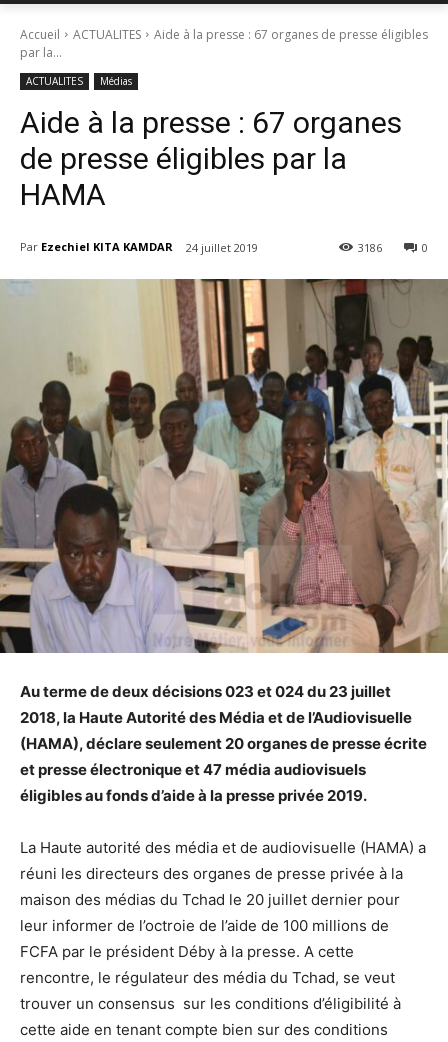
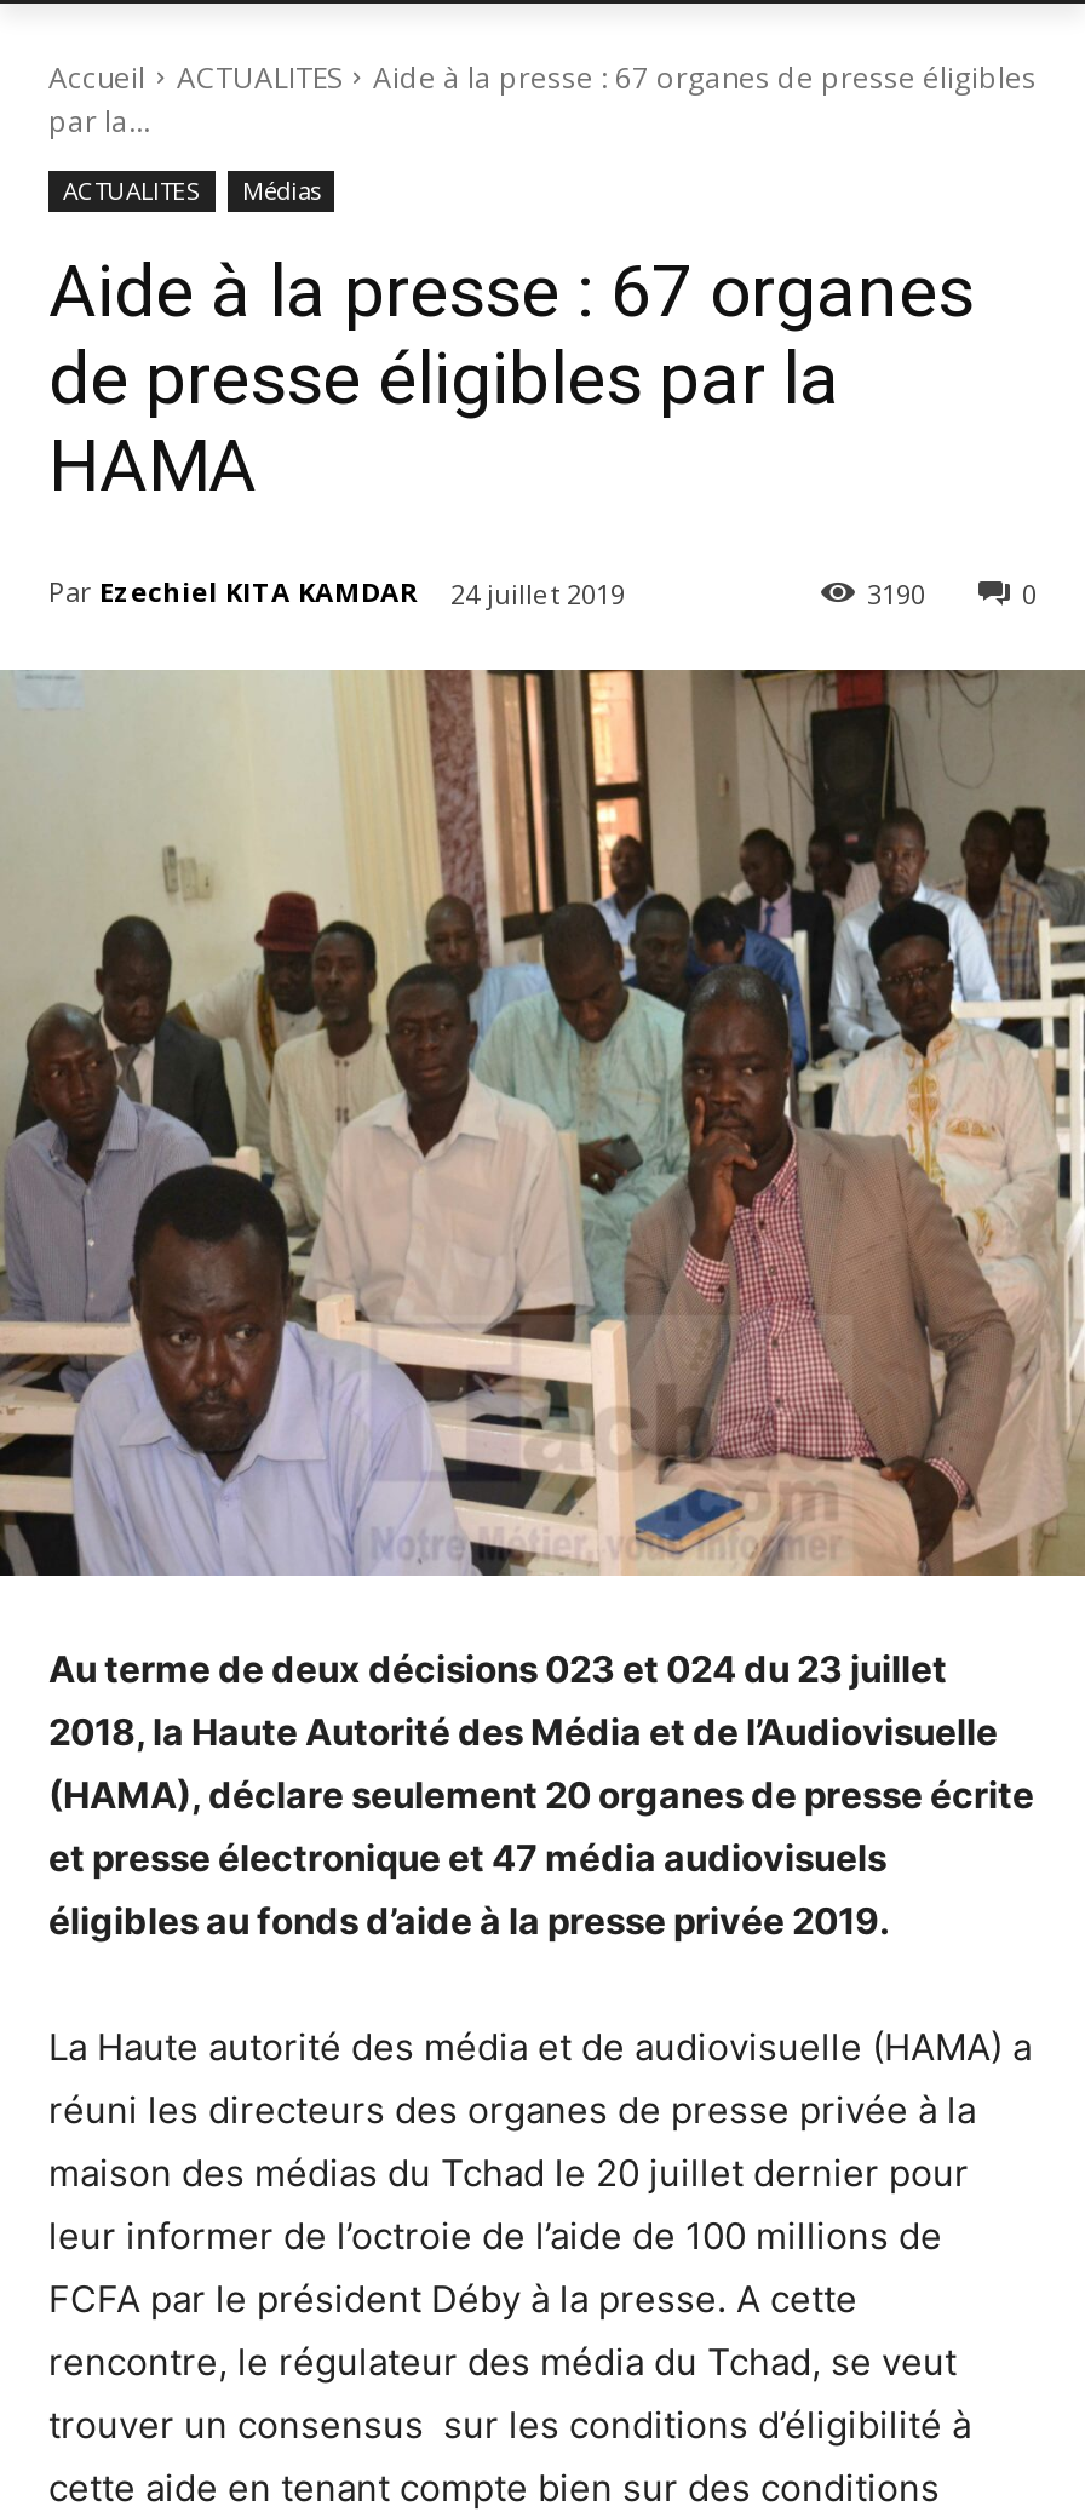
- 3186
+ 3190
